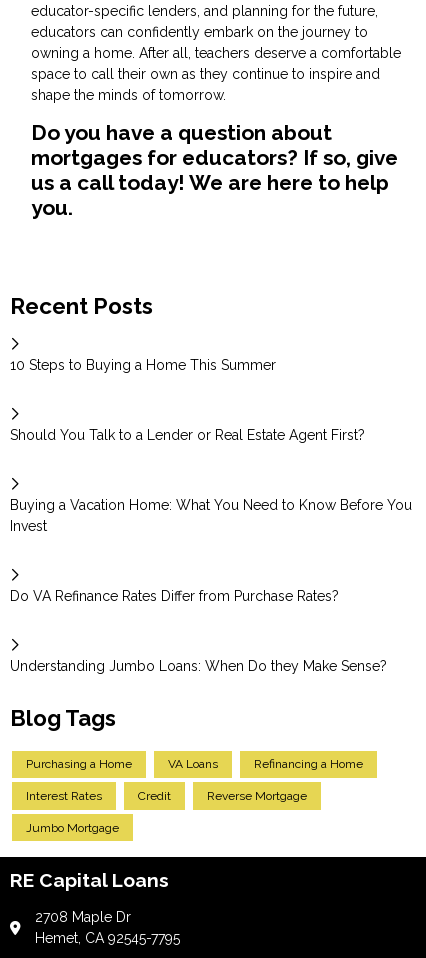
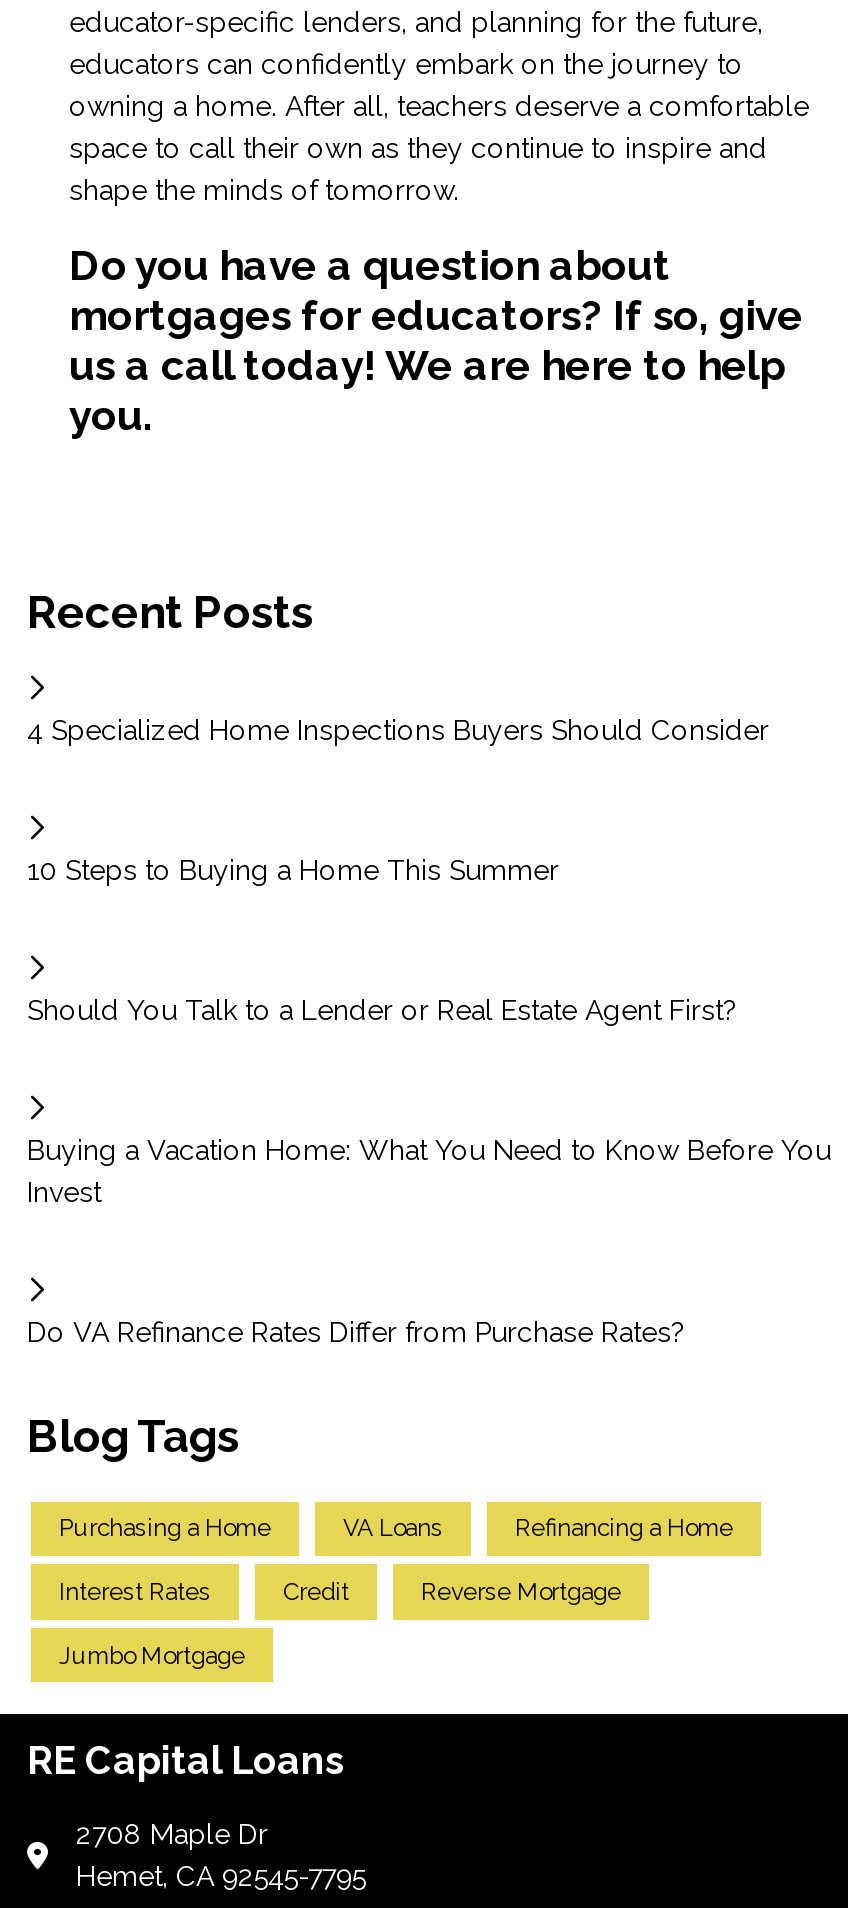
+ 4 Specialized Home Inspections Buyers Should Consider

moved down: 10 Steps to Buying a Home This Summer | Should You Talk to a Lender or Real Estate Agent First? | Buying a Vacation Home: What You Need to Know Before You | Invest | Do VA Refinance Rates Differ from Purchase Rates?

- Understanding Jumbo Loans: When Do they Make Sense?
